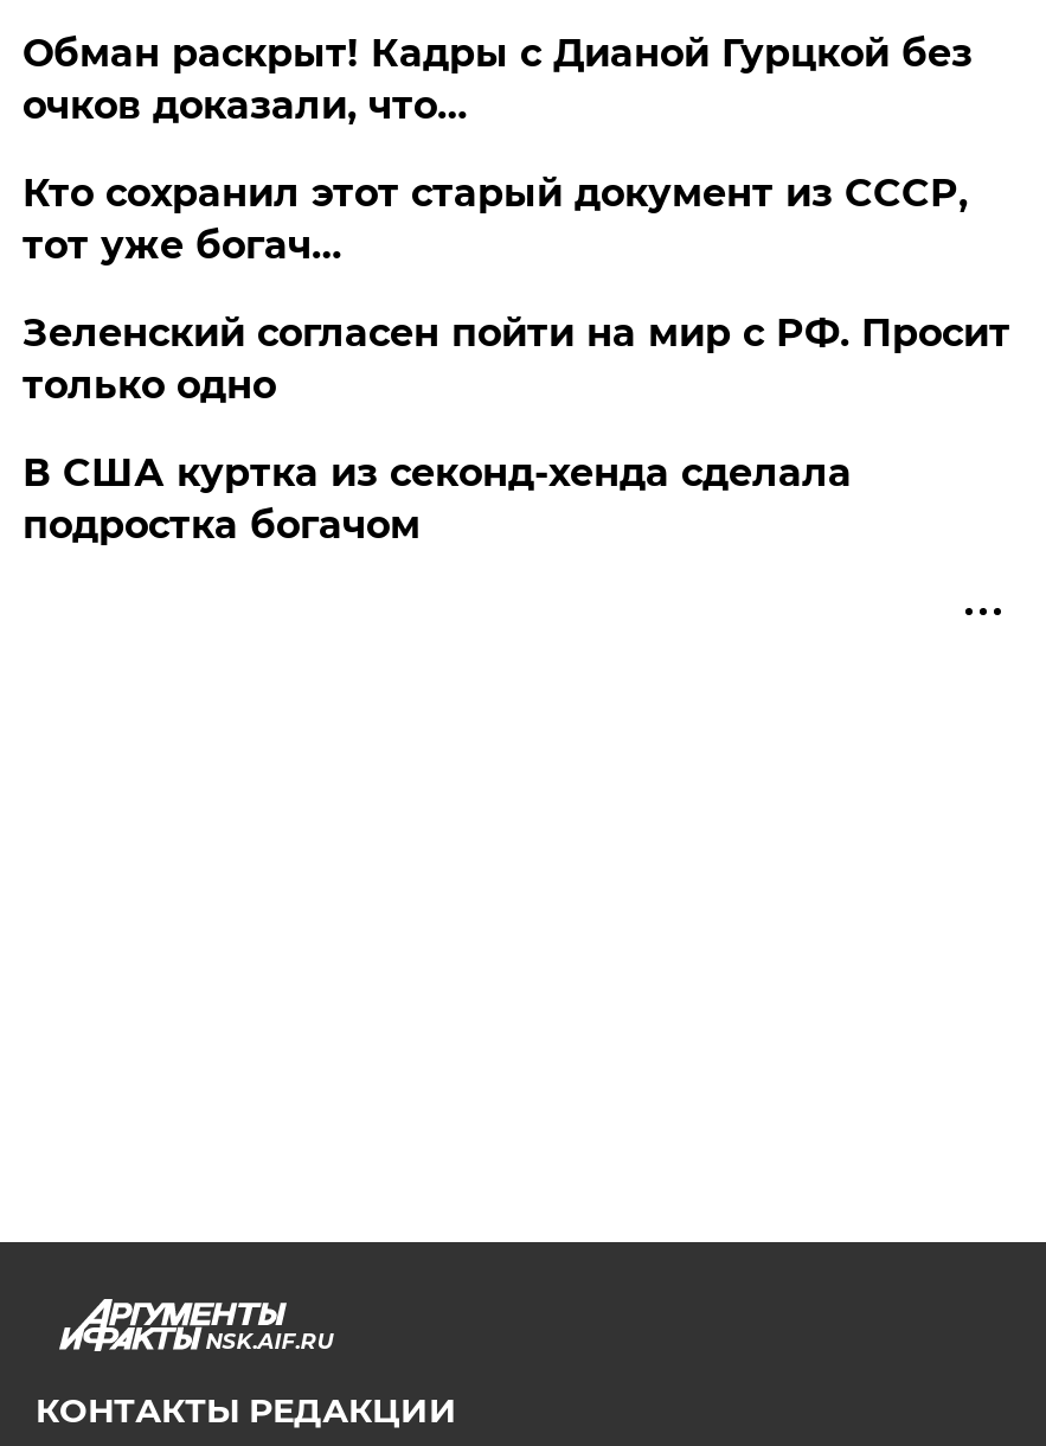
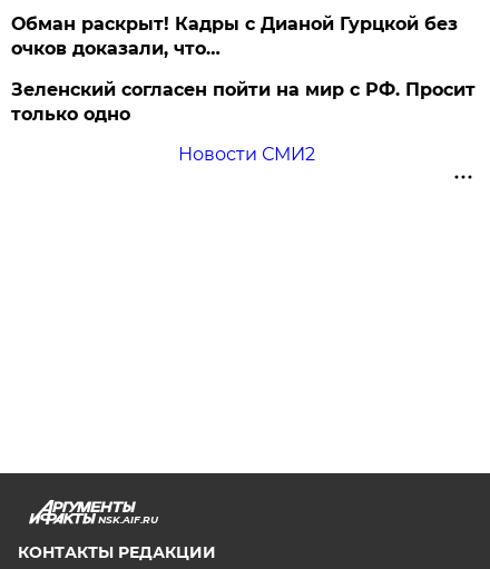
- Кто сохранил этот старый документ из СССР,
- тот уже богач…

- В США куртка из секонд-хенда сделала
- подростка богачом
+ Новости СМИ2
